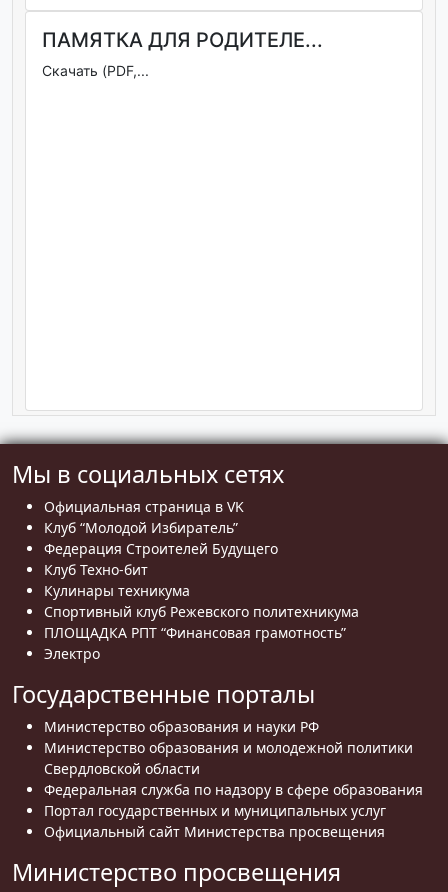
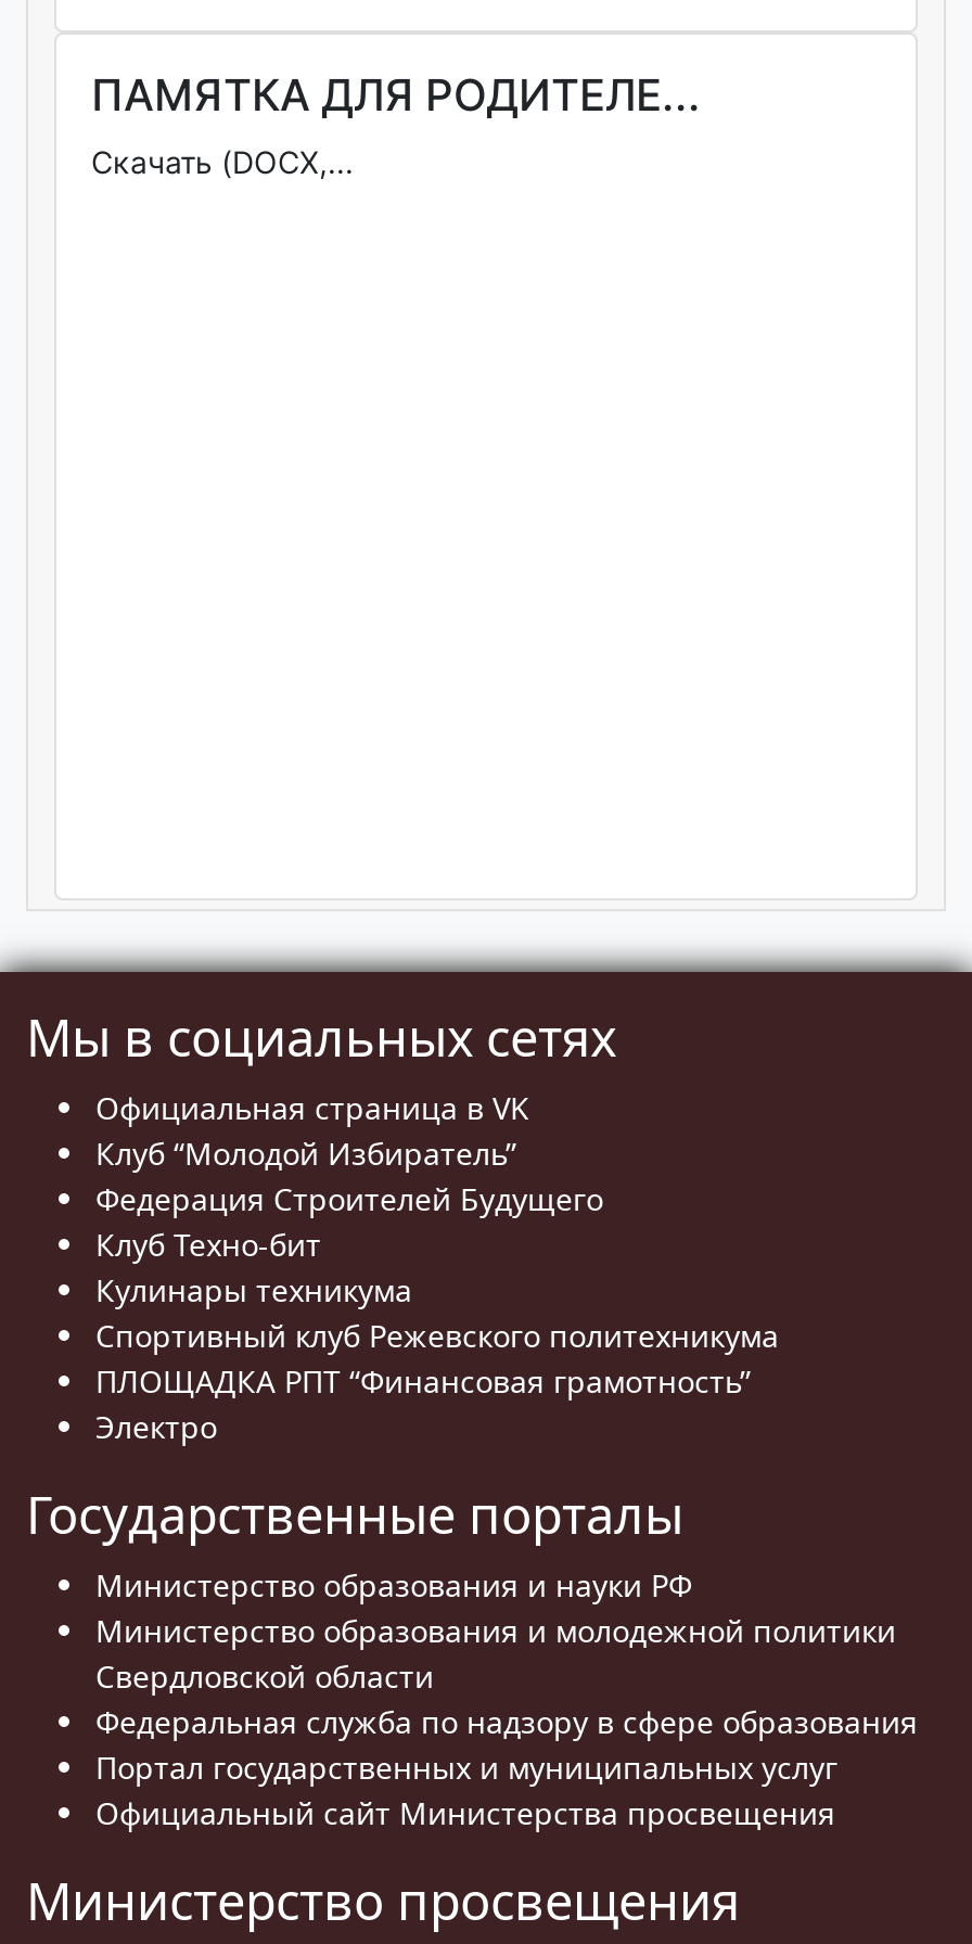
- Скачать (PDF,...
+ Скачать (DOCX,...
